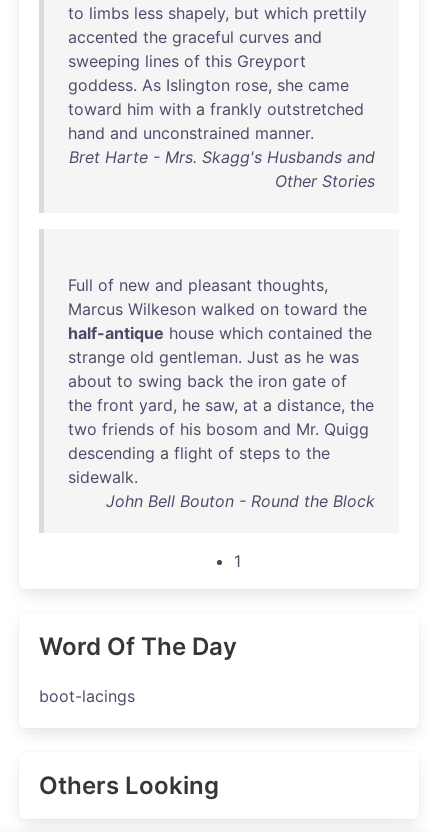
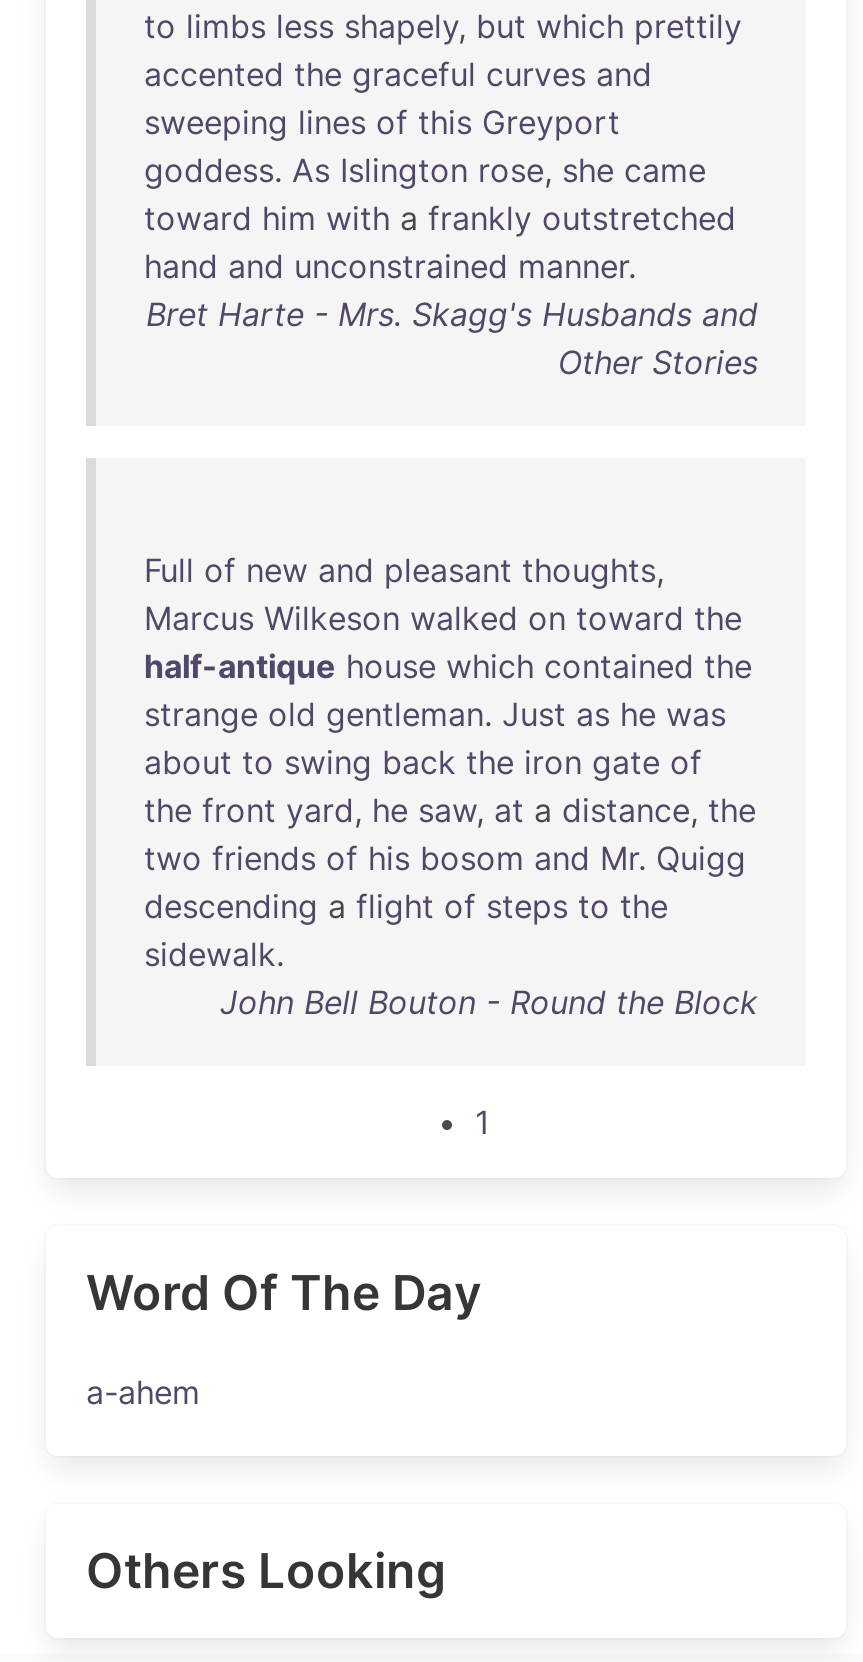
- boot-lacings
+ a-ahem
